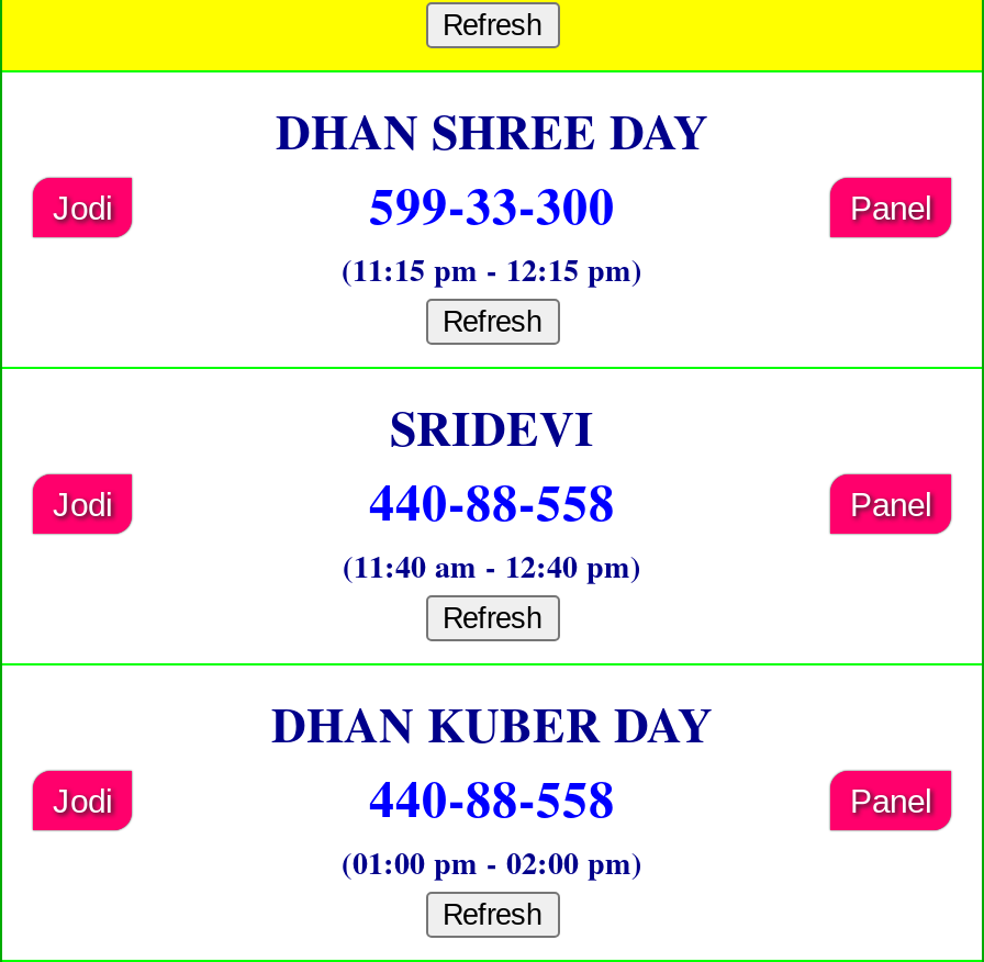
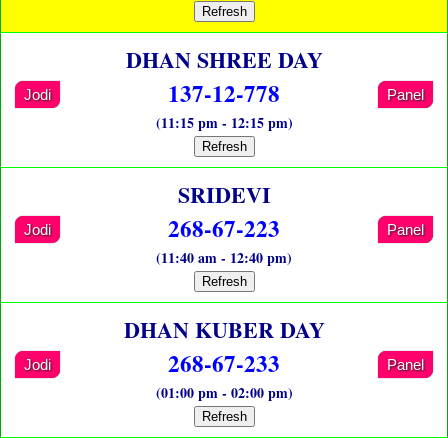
- 599-33-300
+ 137-12-778

- 440-88-558
+ 268-67-223

- 440-88-558
+ 268-67-233
